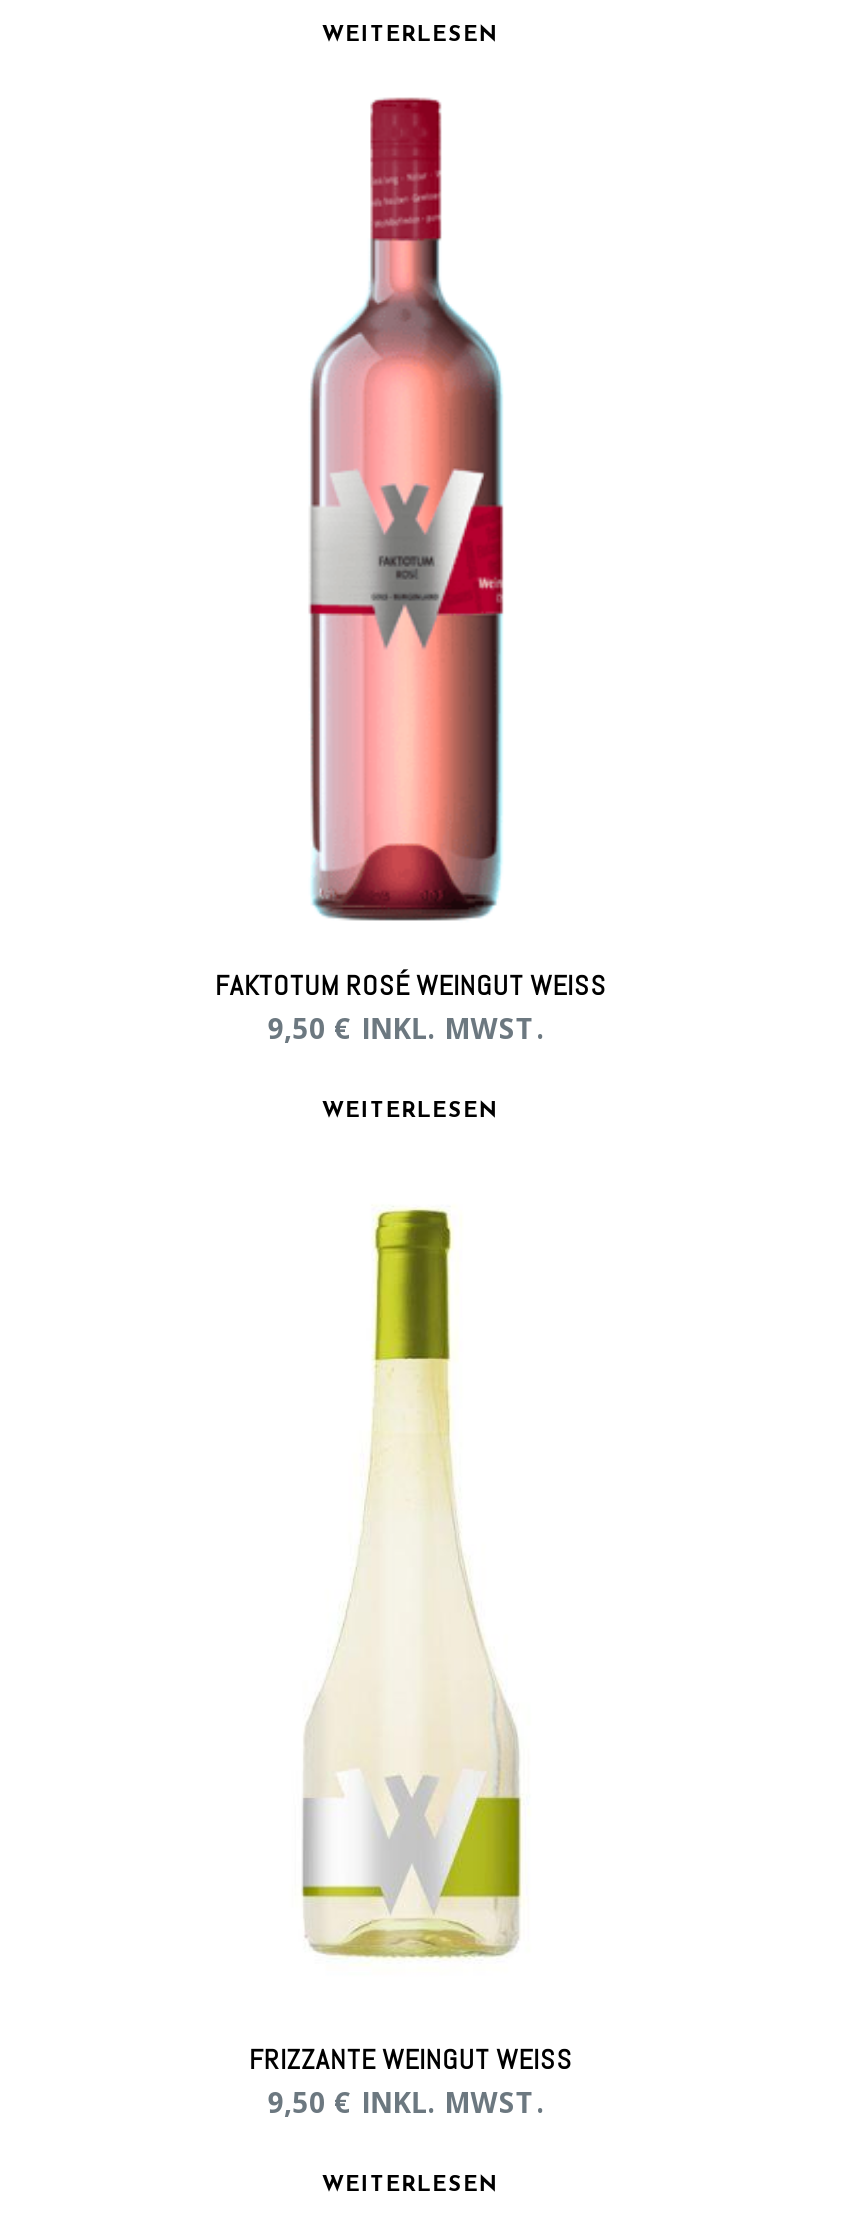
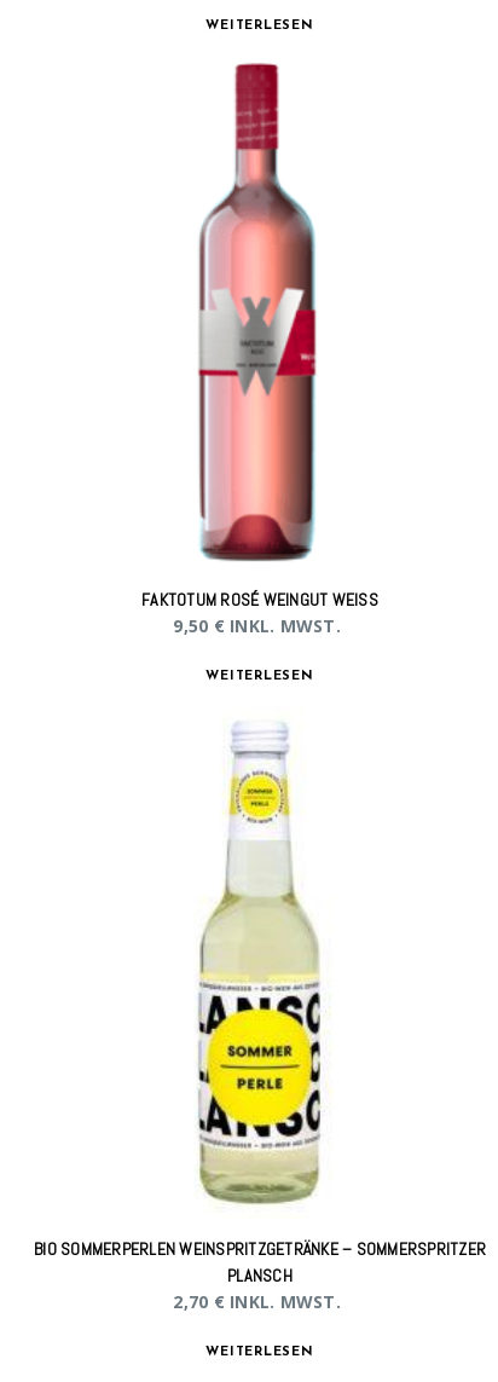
- [image]
+ [image]

- FRIZZANTE WEINGUT WEISS
- 9,50 € INKL. MWST.
+ BIO SOMMERPERLEN WEINSPRITZGETRÄNKE – SOMMERSPRITZER
+ PLANSCH
+ 2,70 € INKL. MWST.
